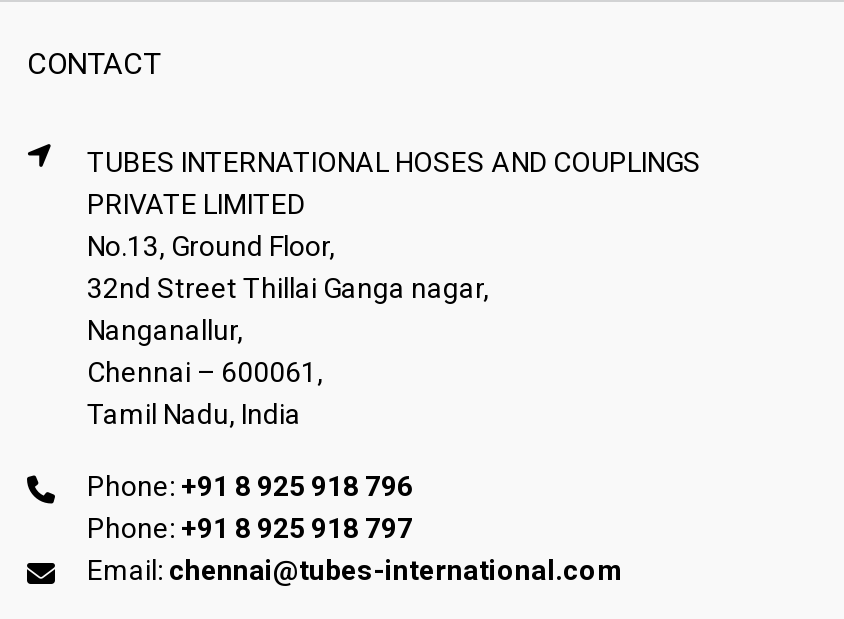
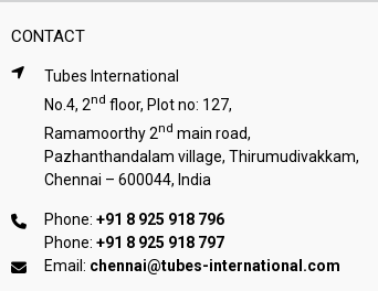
- TUBES INTERNATIONAL HOSES AND COUPLINGS
- PRIVATE LIMITED
- No.13, Ground Floor,
- 32nd Street Thillai Ganga nagar,
- Nanganallur,
- Chennai – 600061,
- Tamil Nadu, India
+ Tubes International
+ No.4, 2nd floor, Plot no: 127,
+ Ramamoorthy 2nd main road,
+ Pazhanthandalam village, Thirumudivakkam,
+ Chennai – 600044, India
